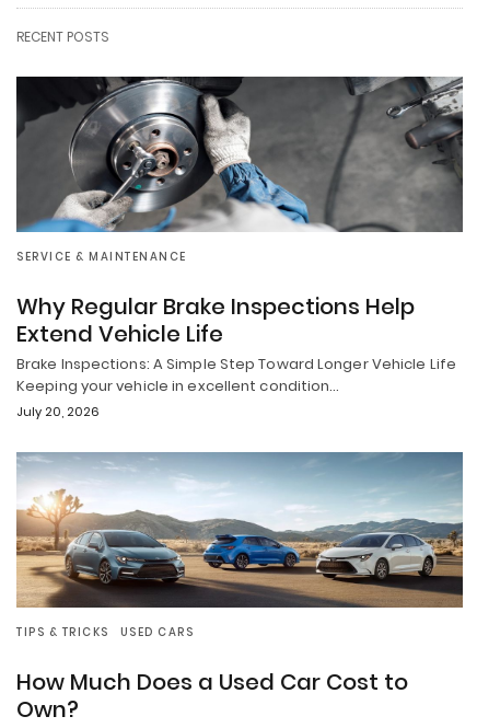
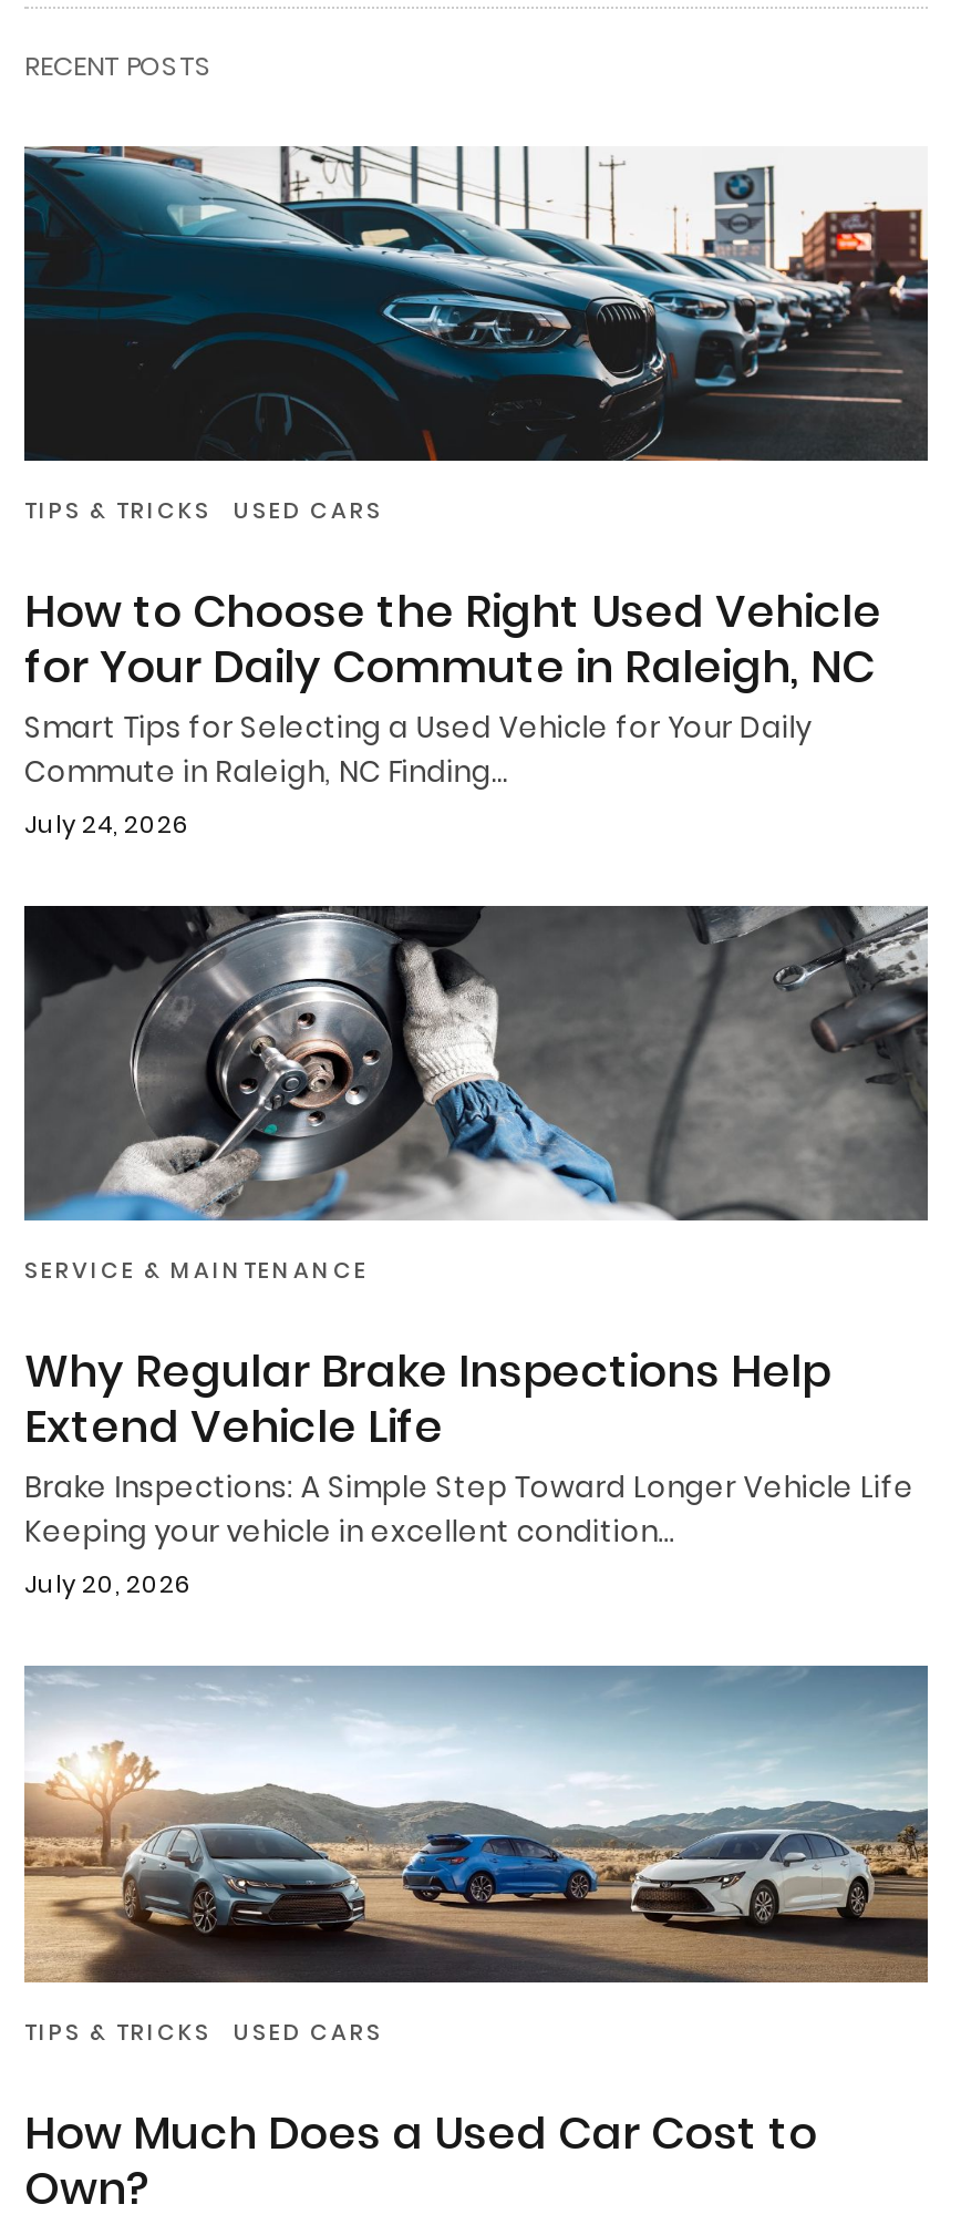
+ [image]
+ TIPS & TRICKS
+ USED CARS
+ How to Choose the Right Used Vehicle
+ for Your Daily Commute in Raleigh, NC
+ Smart Tips for Selecting a Used Vehicle for Your Daily
+ Commute in Raleigh, NC Finding…
+ July 24, 2026
